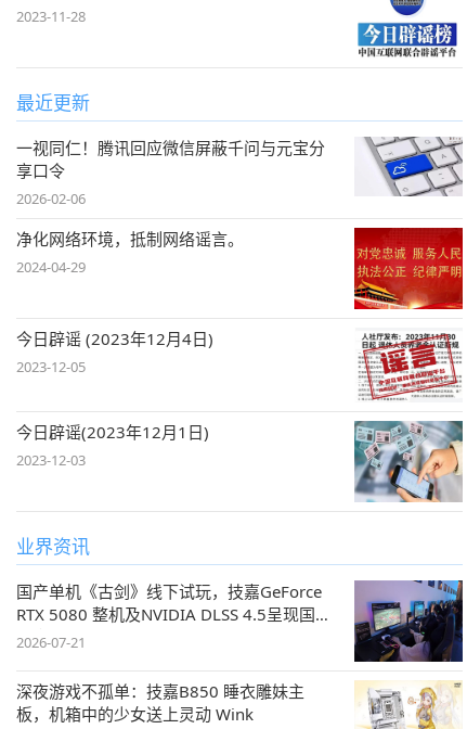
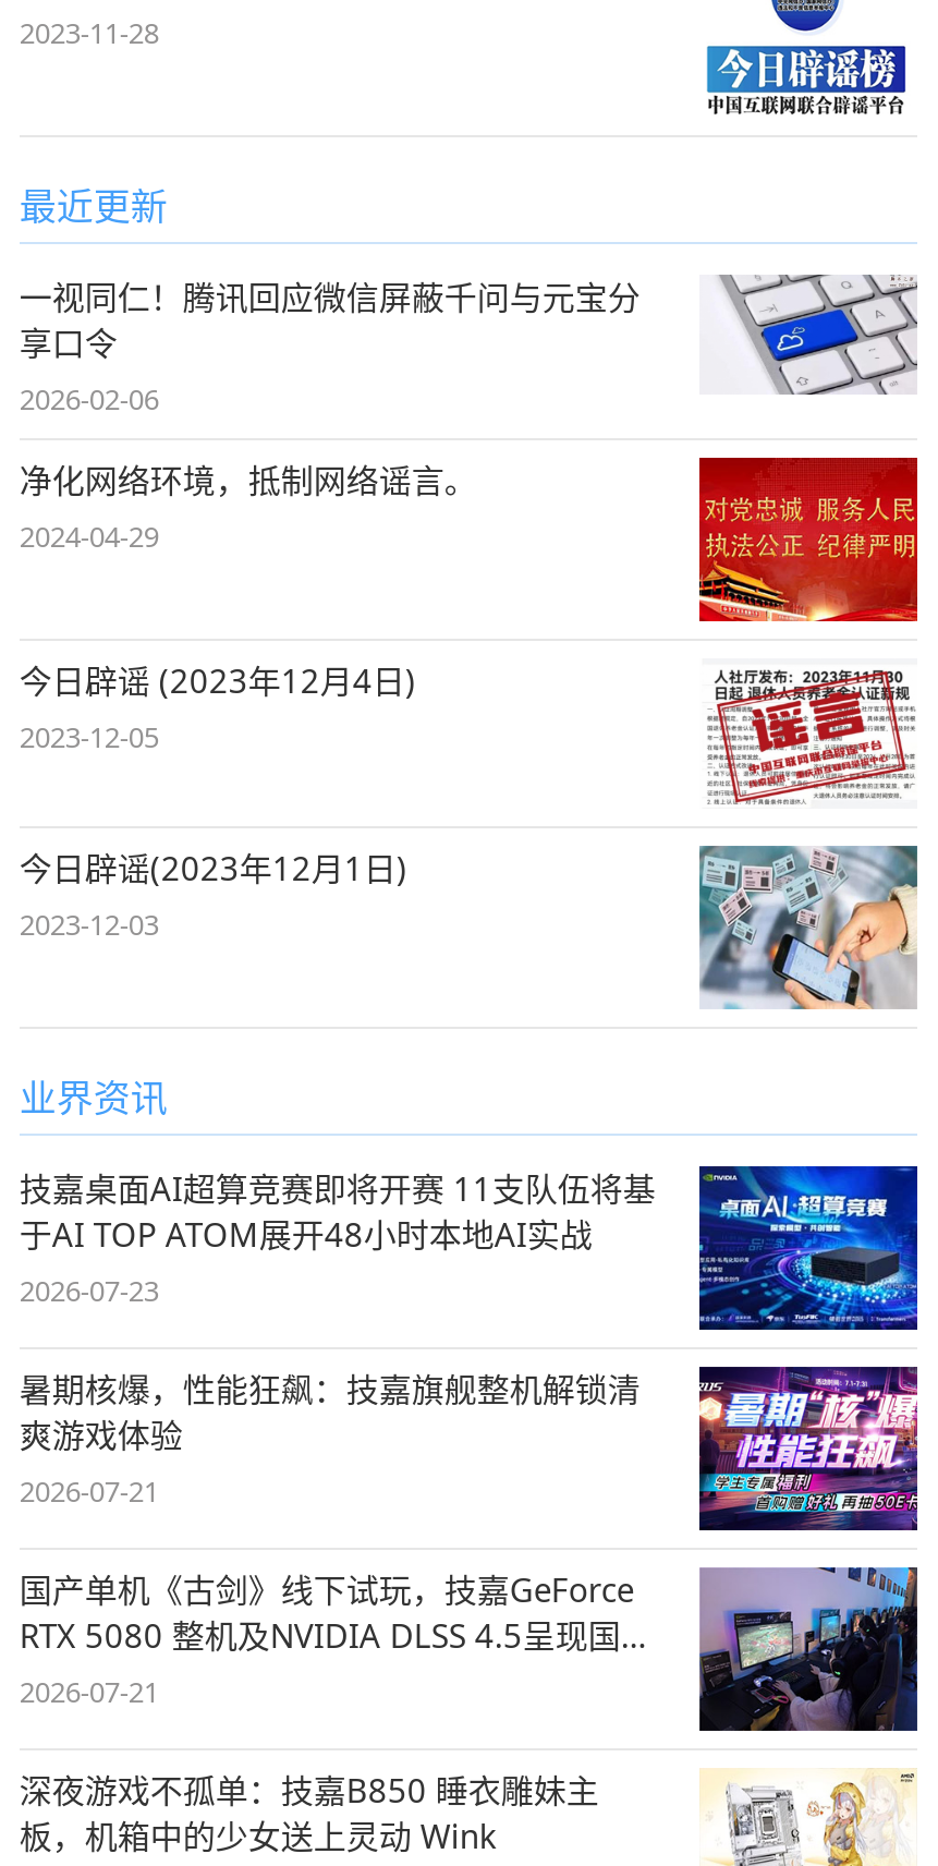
+ [image]
+ 技嘉桌面AI超算竞赛即将开赛 11支队伍将基
+ 于AI TOP ATOM展开48小时本地AI实战
+ 2026-07-23
+ 暑期核爆，性能狂飙：技嘉旗舰整机解锁清
+ 爽游戏体验
+ 2026-07-21

+ [image]
